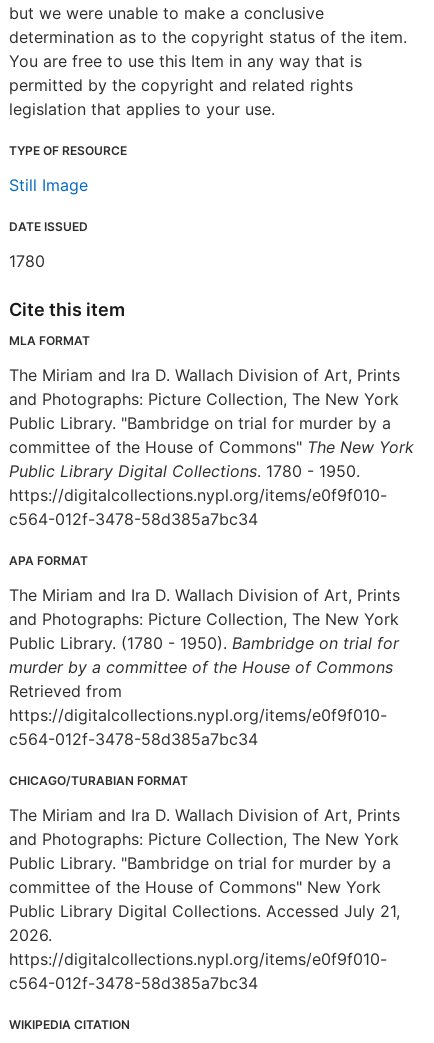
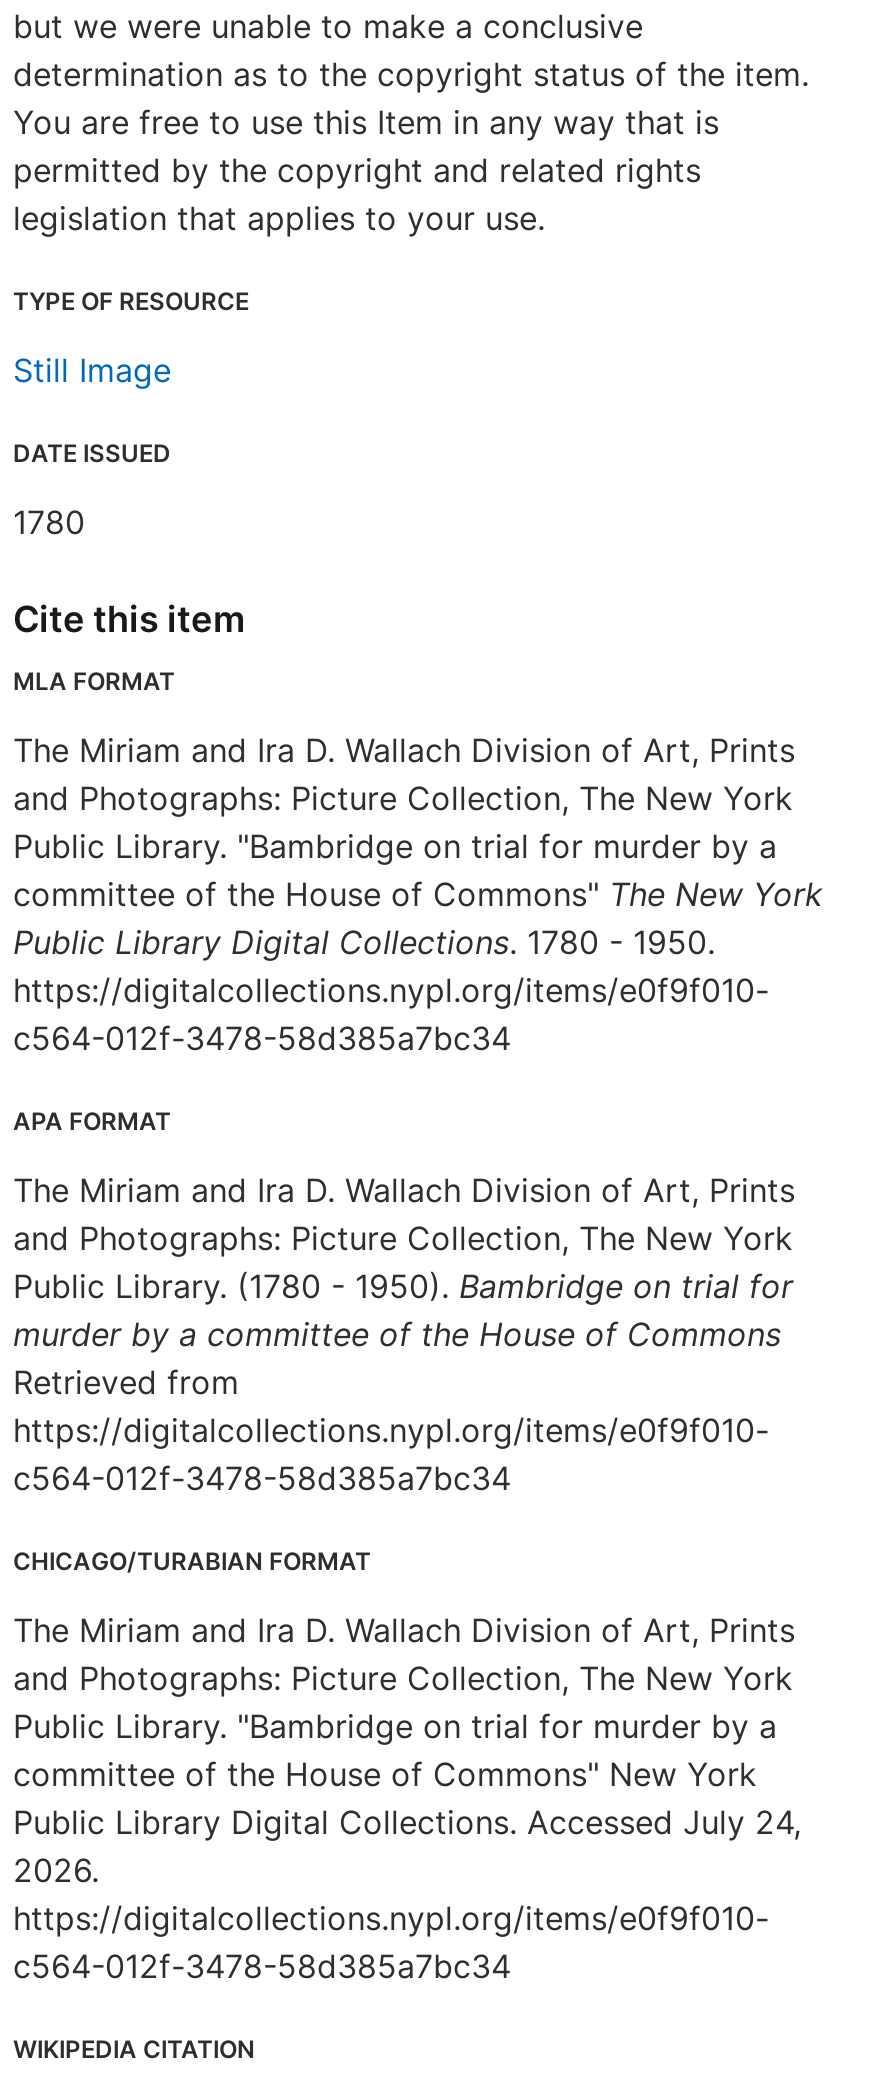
- Public Library Digital Collections. Accessed July 21,
+ Public Library Digital Collections. Accessed July 24,
